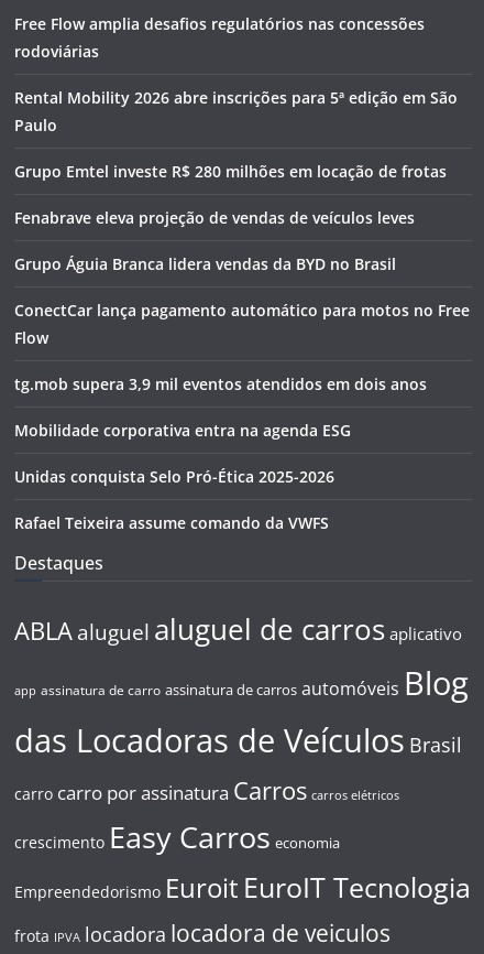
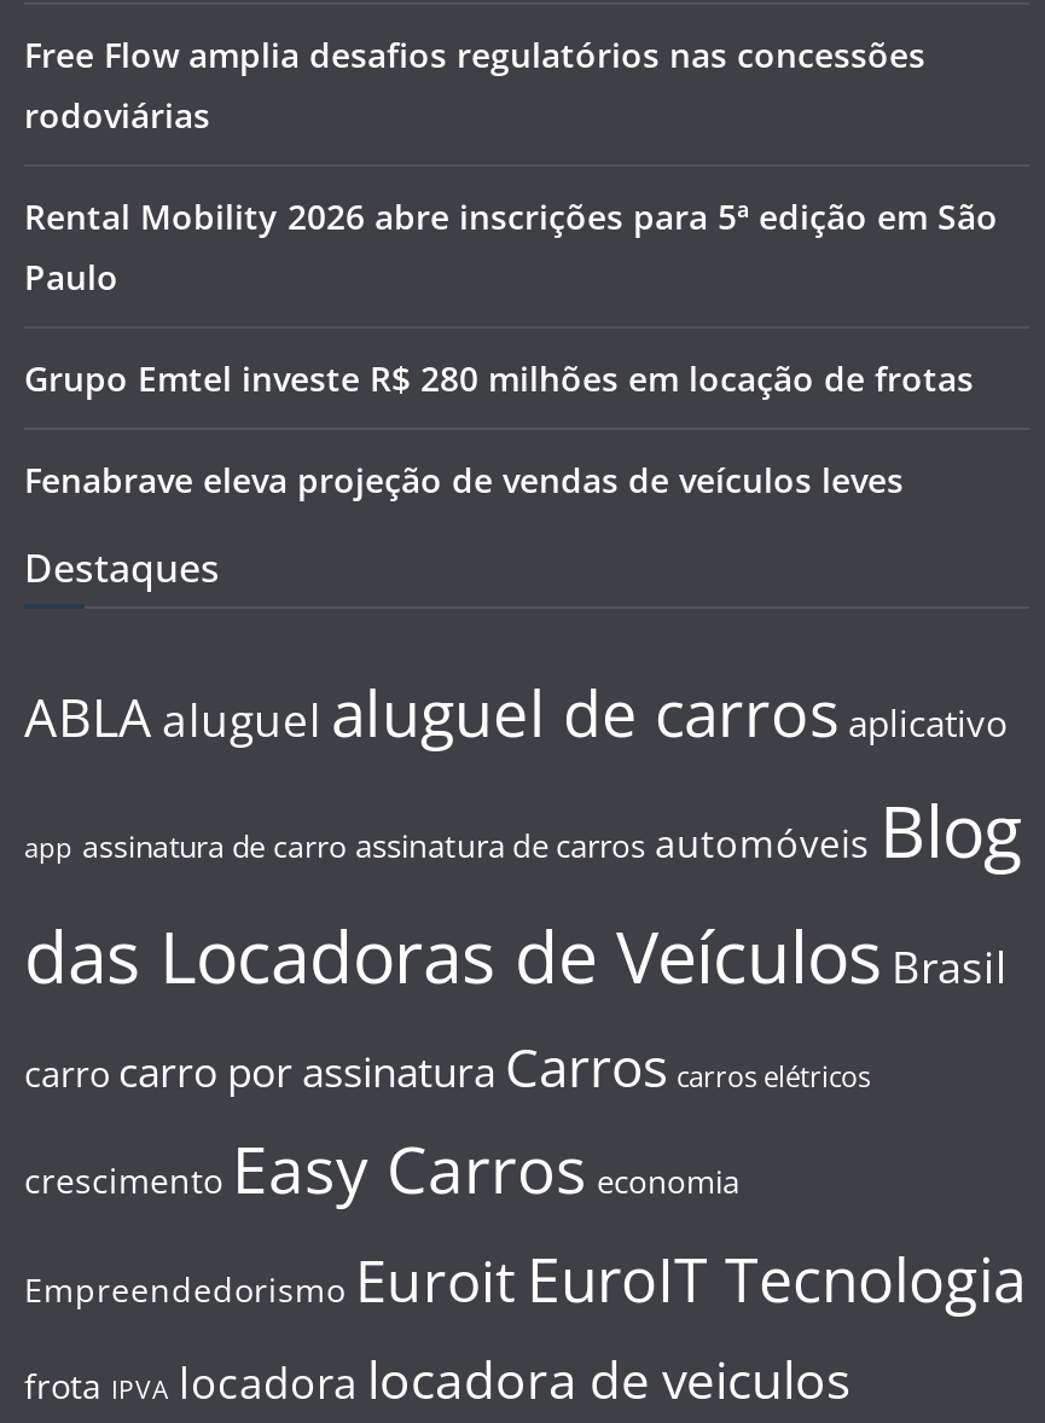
- Grupo Águia Branca lidera vendas da BYD no Brasil
- ConectCar lança pagamento automático para motos no Free
- Flow
- tg.mob supera 3,9 mil eventos atendidos em dois anos
- Mobilidade corporativa entra na agenda ESG
- Unidas conquista Selo Pró-Ética 2025-2026
- Rafael Teixeira assume comando da VWFS
